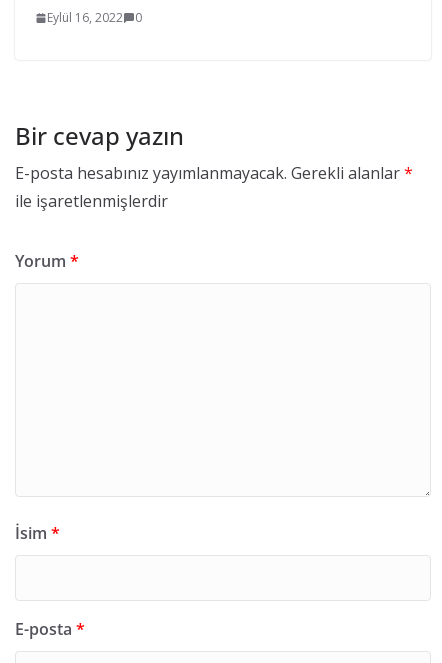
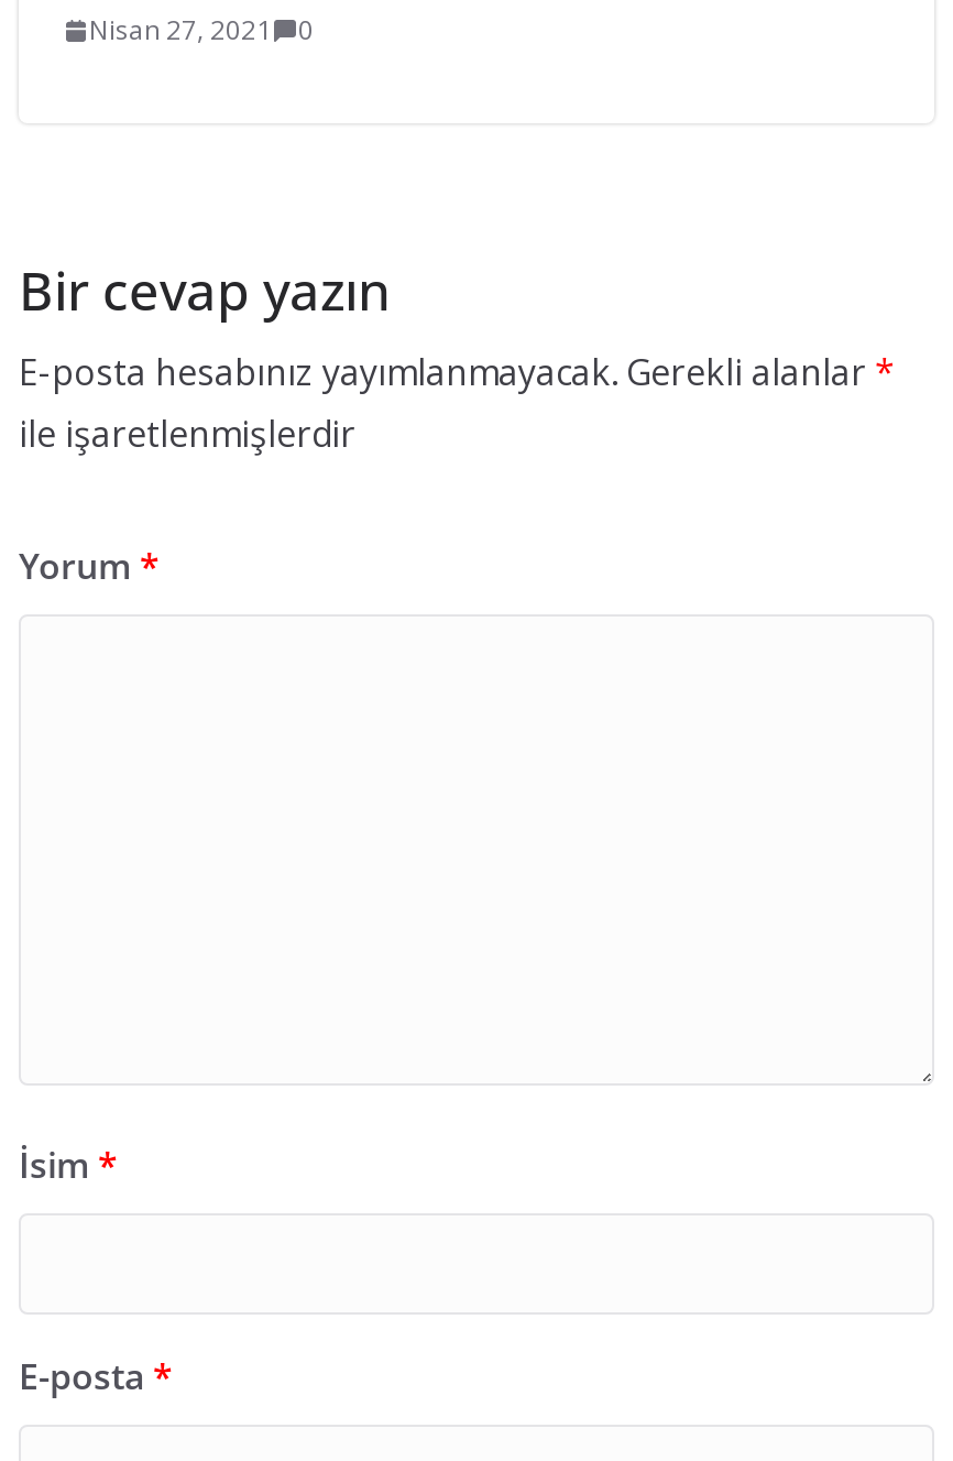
- Eylül 16, 2022 0
+ Nisan 27, 2021 0
